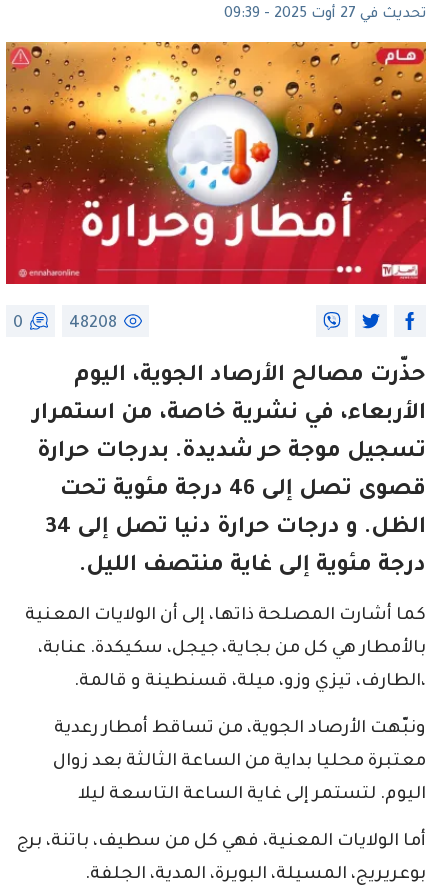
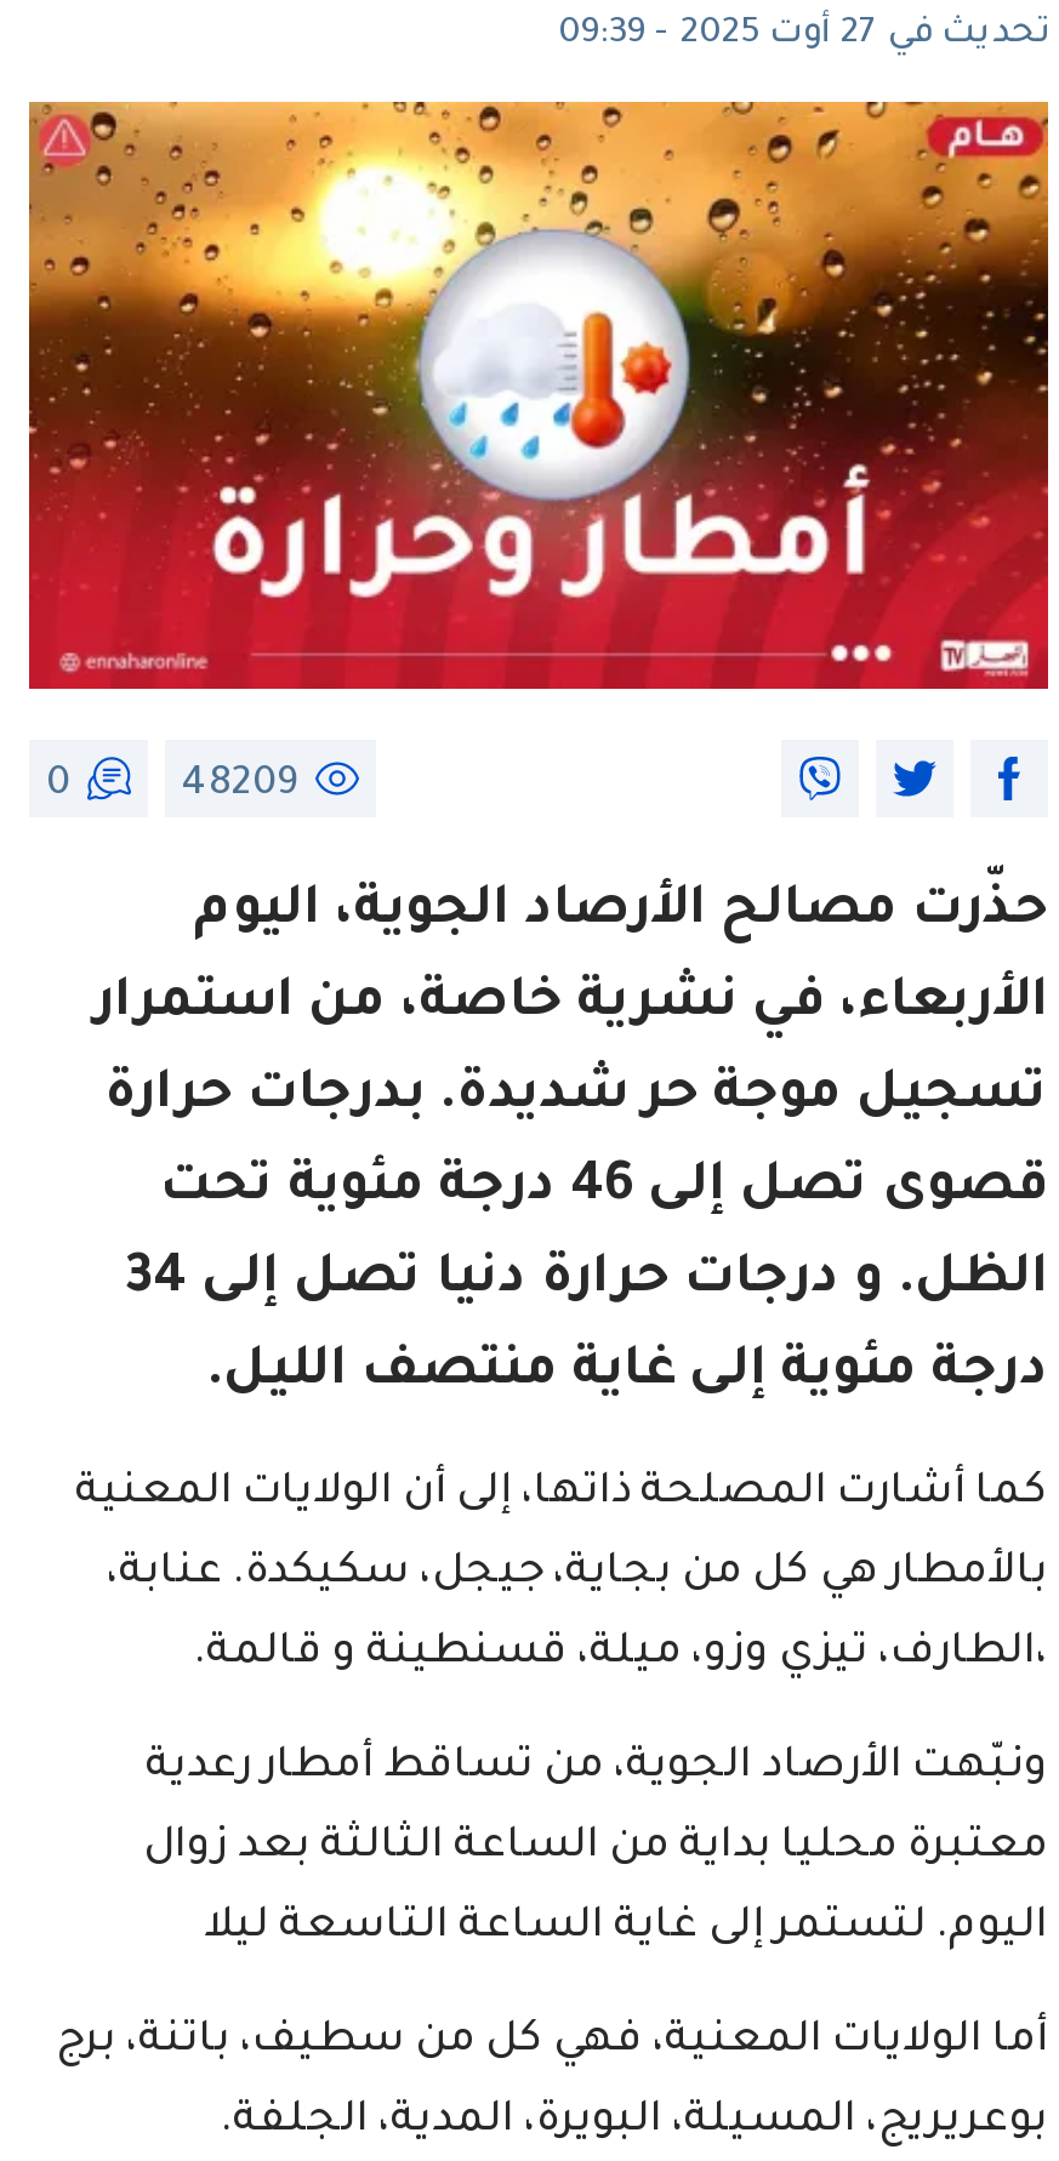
- 48208
+ 48209
